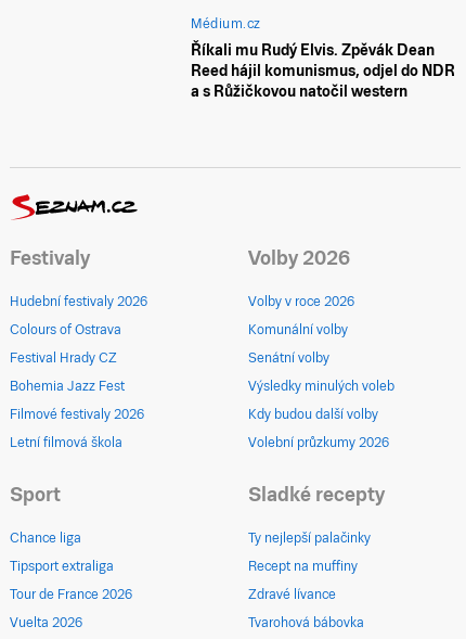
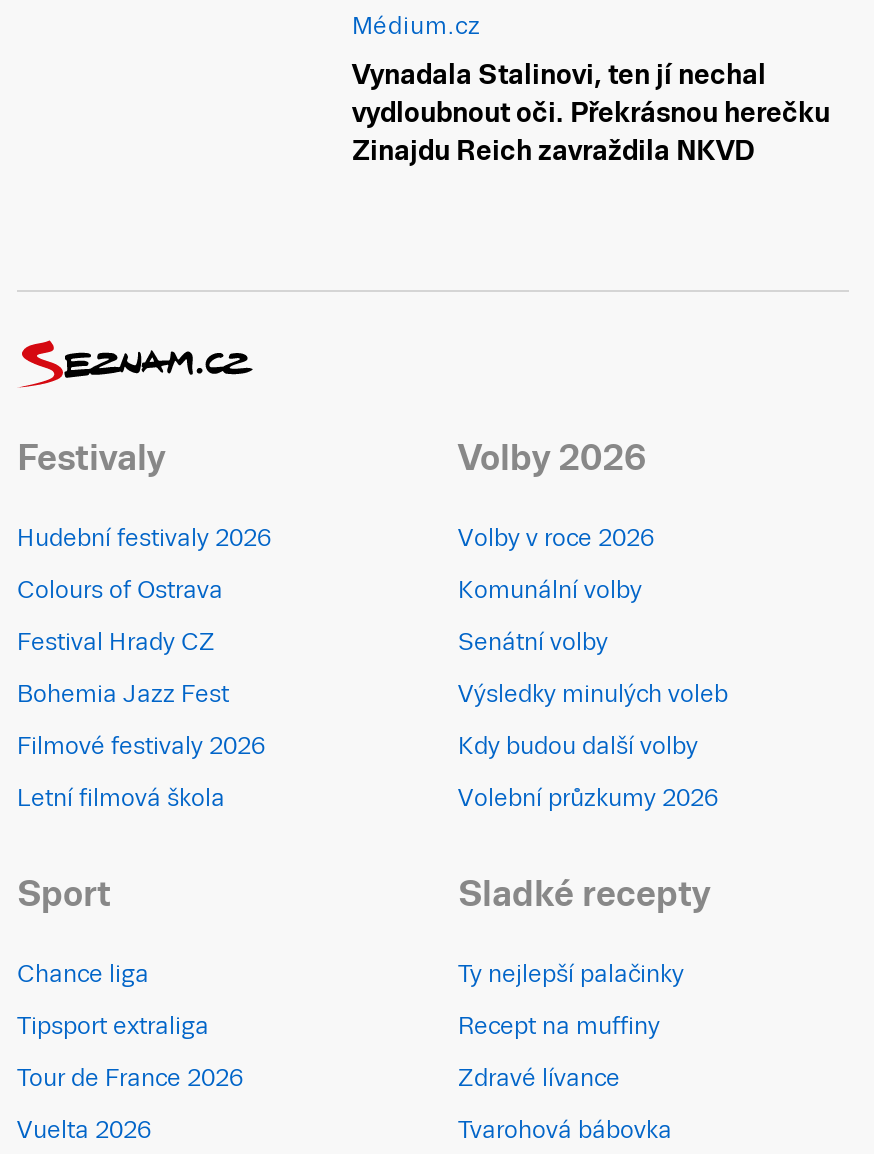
- Říkali mu Rudý Elvis. Zpěvák Dean
- Reed hájil komunismus, odjel do NDR
- a s Růžičkovou natočil western
+ Vynadala Stalinovi, ten jí nechal
+ vydloubnout oči. Překrásnou herečku
+ Zinajdu Reich zavraždila NKVD
